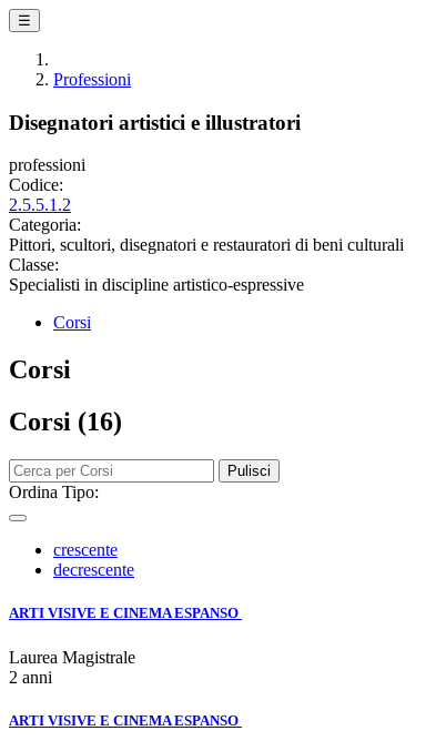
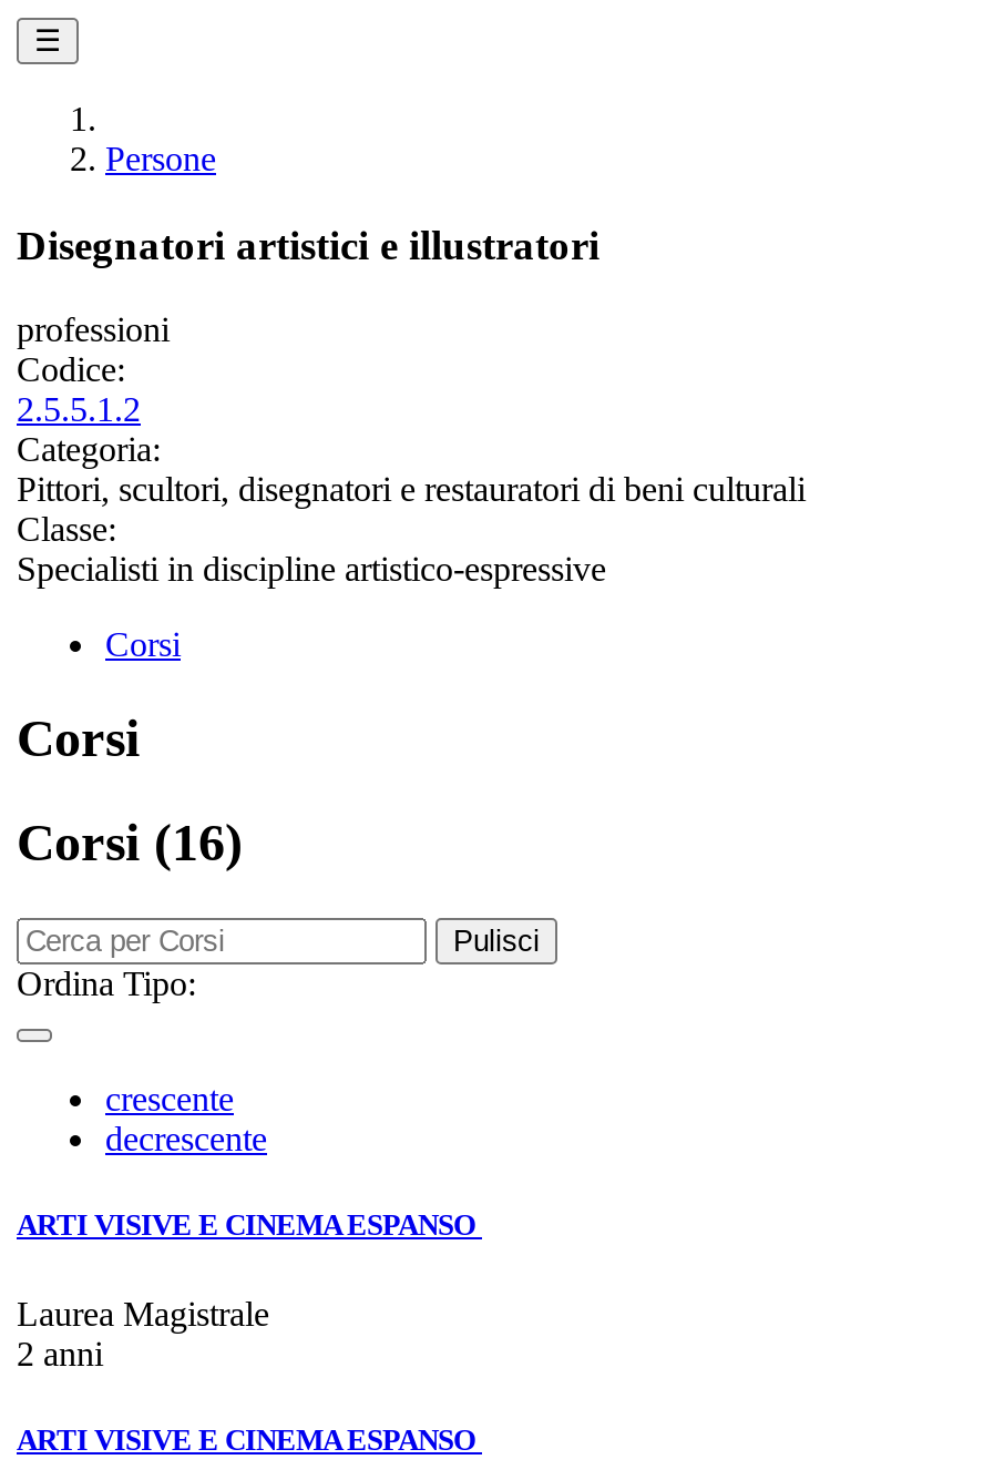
- Professioni
+ Persone
